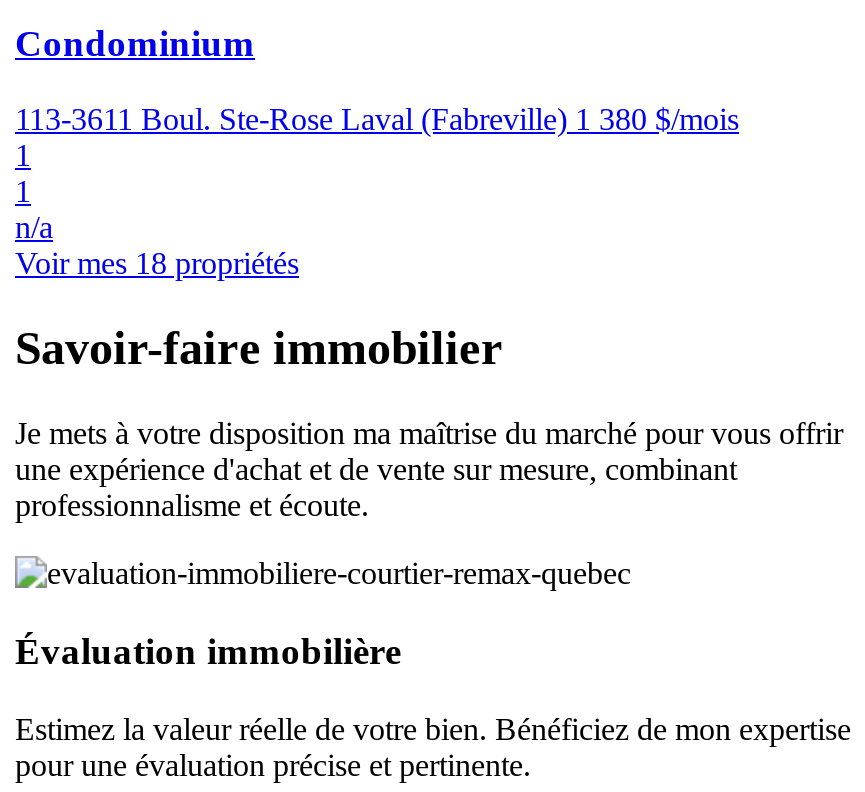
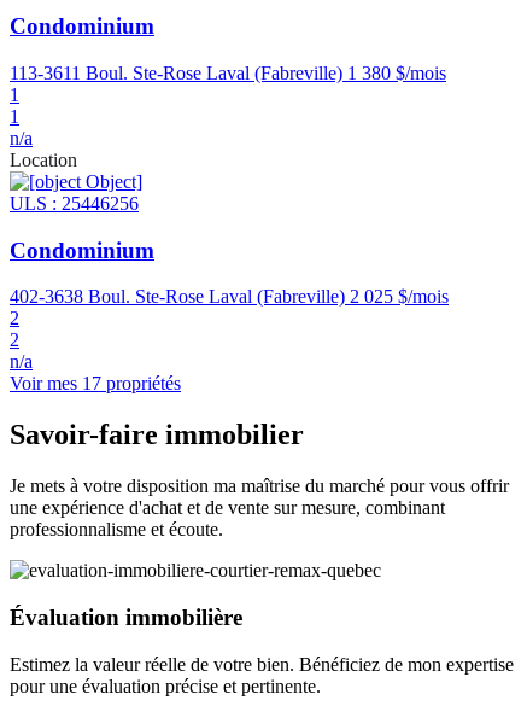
- Voir mes 18 propriétés
+ Location
+ ULS : 25446256
+ Condominium
+ 402-3638 Boul. Ste-Rose Laval (Fabreville) 2 025 $/mois
+ 2
+ 2
+ n/a
+ Voir mes 17 propriétés
